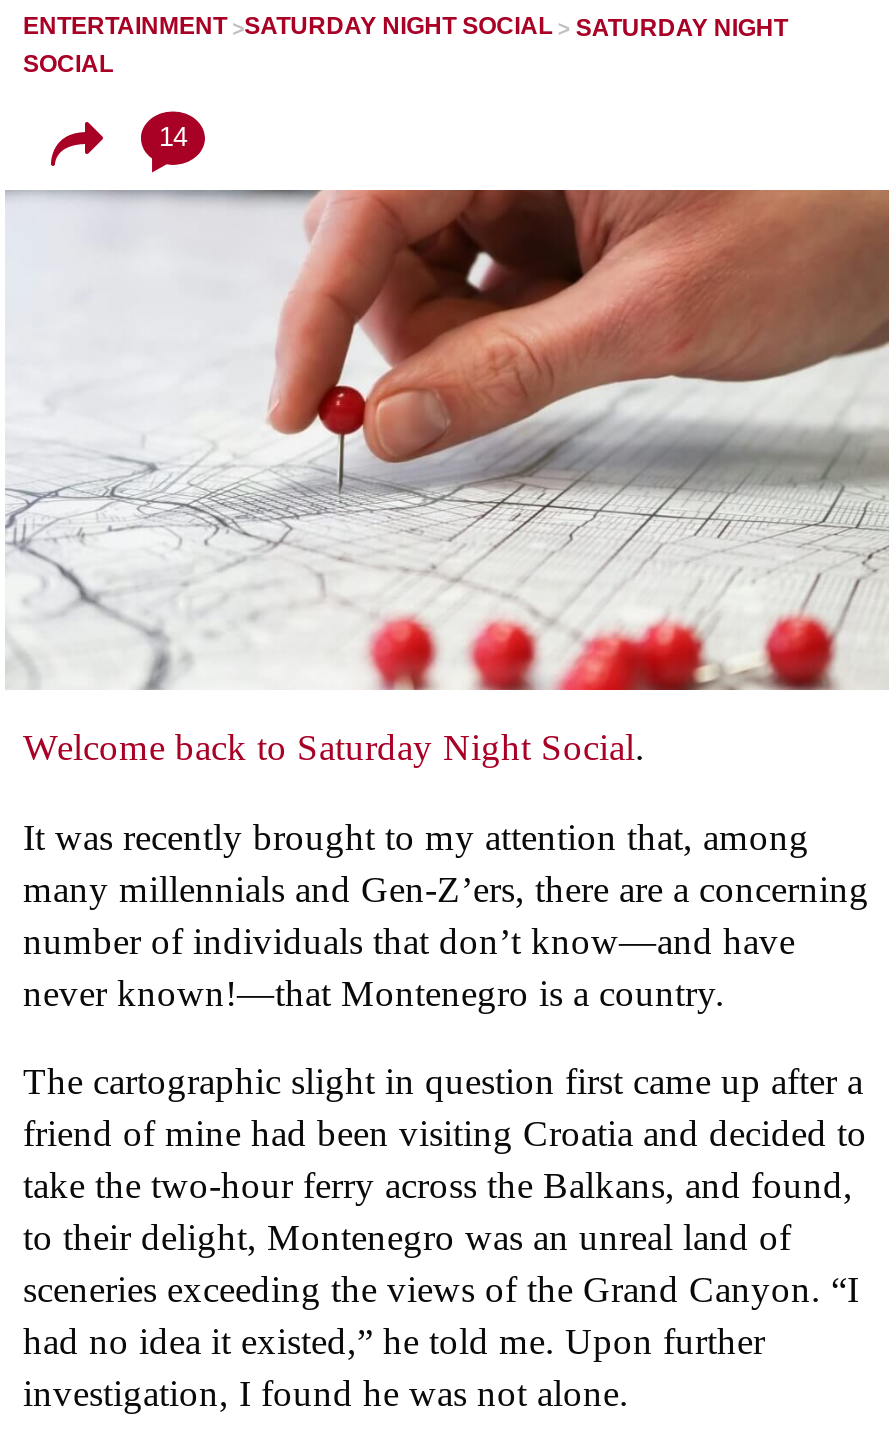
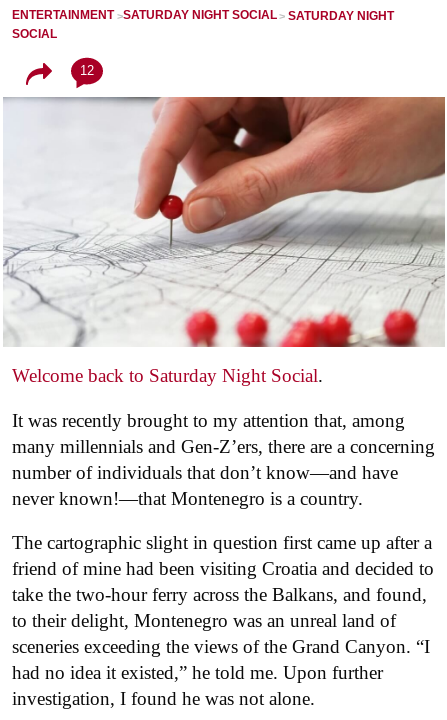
- 14
+ 12
